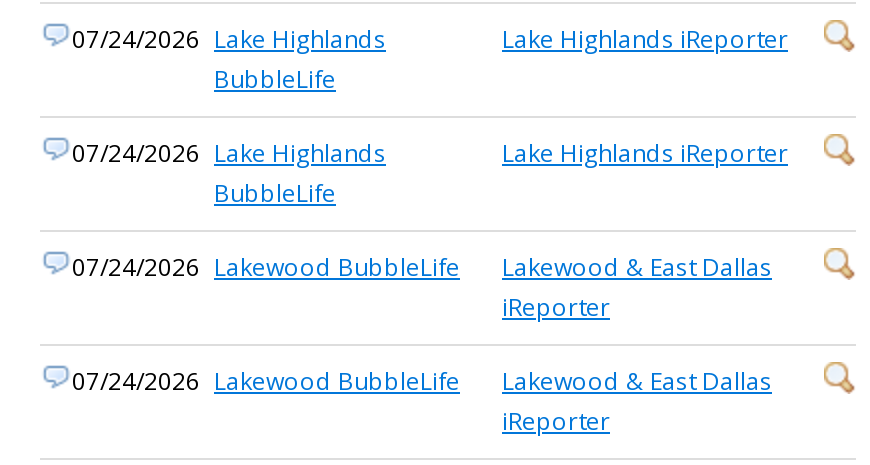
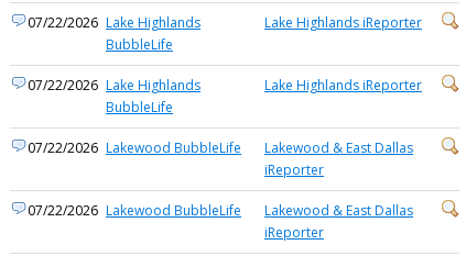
- 07/24/2026 Lake Highlands
+ 07/22/2026 Lake Highlands

- 07/24/2026 Lake Highlands
+ 07/22/2026 Lake Highlands

- 07/24/2026 Lakewood BubbleLife
+ 07/22/2026 Lakewood BubbleLife

- 07/24/2026 Lakewood BubbleLife
+ 07/22/2026 Lakewood BubbleLife
